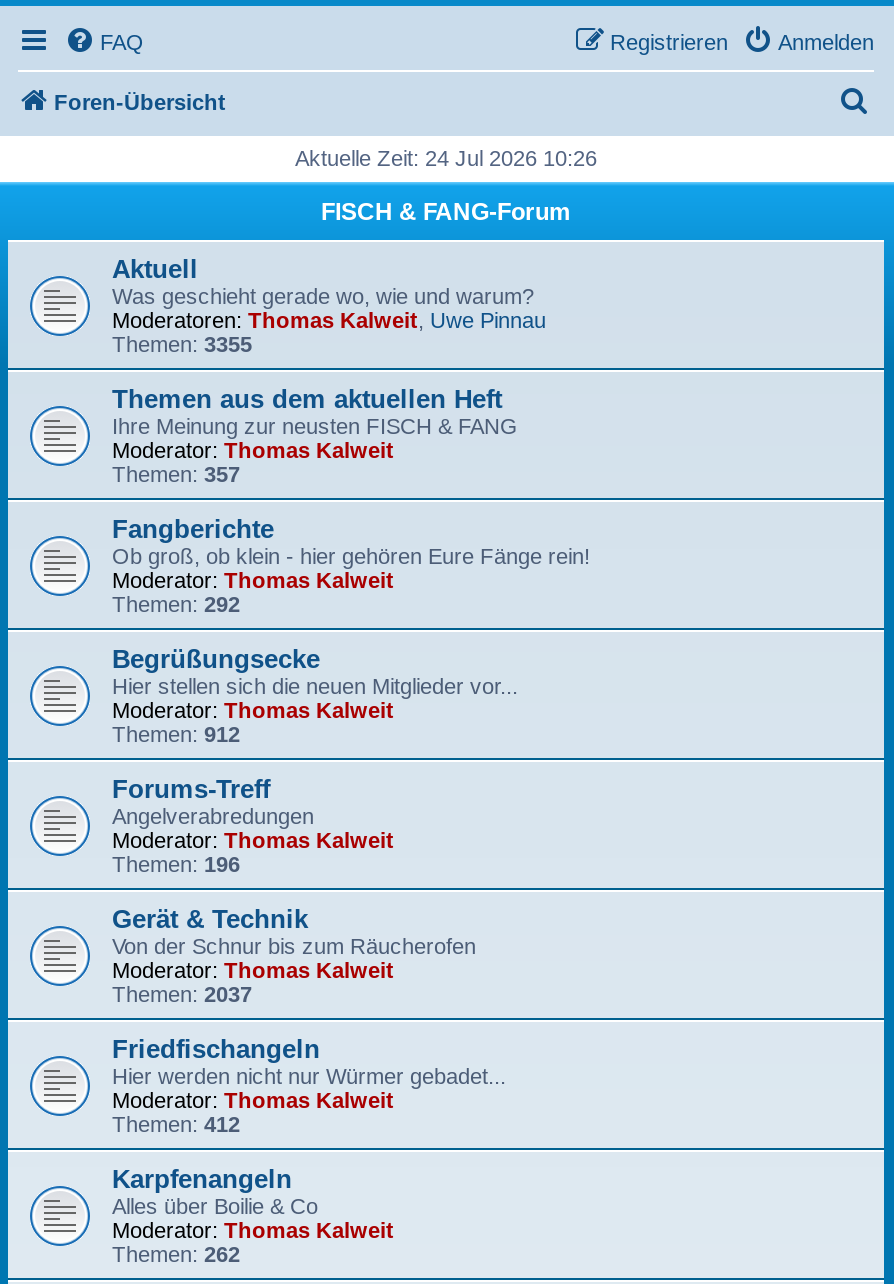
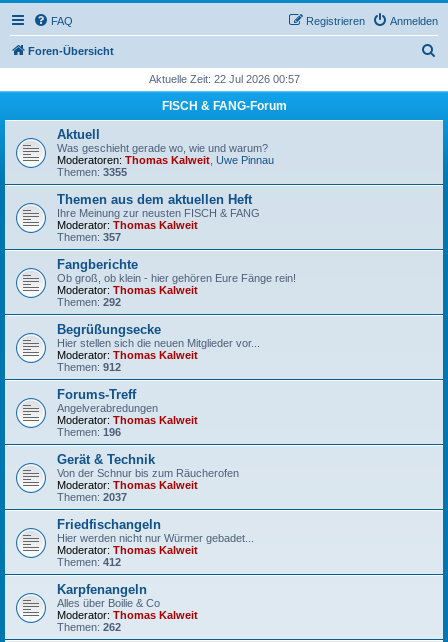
- Aktuelle Zeit: 24 Jul 2026 10:26
+ Aktuelle Zeit: 22 Jul 2026 00:57
